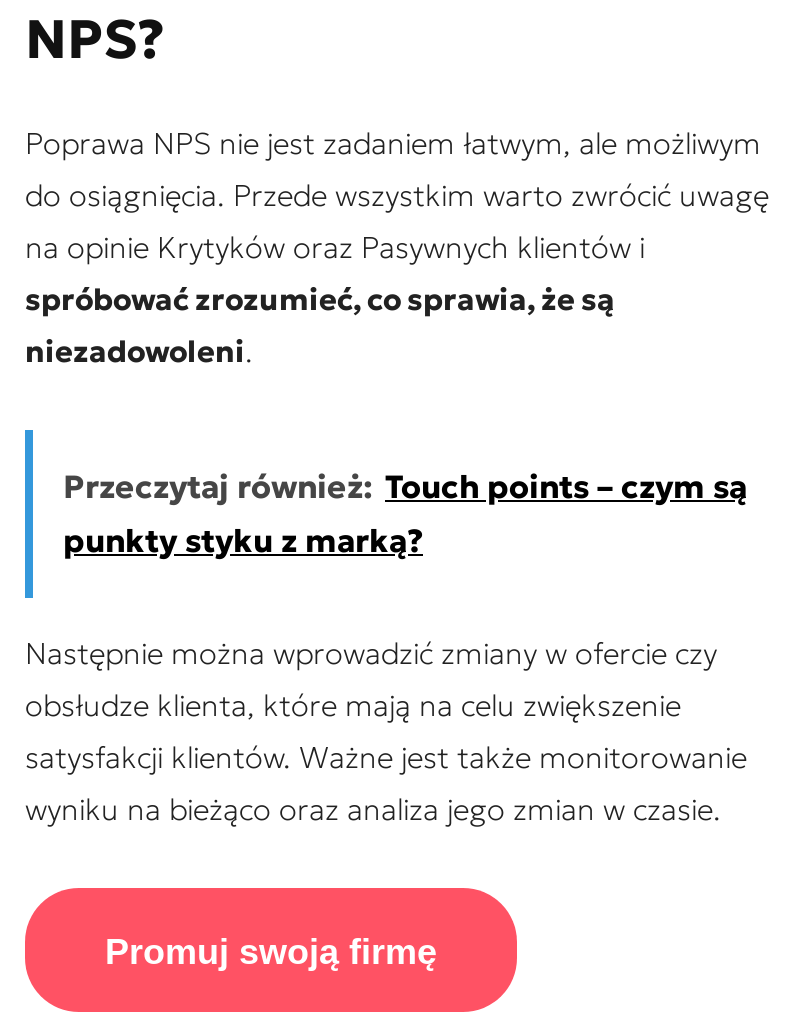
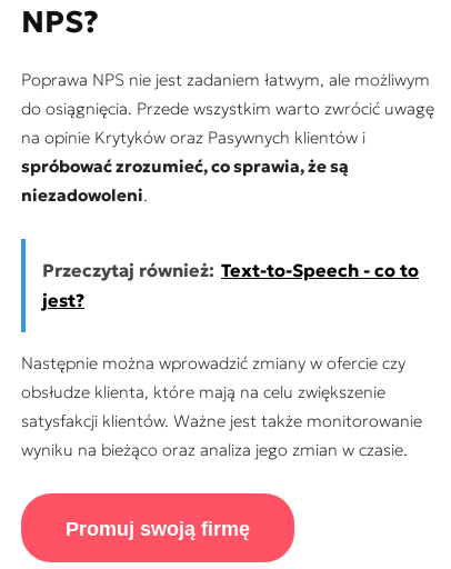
- Przeczytaj również: Touch points – czym są
- punkty styku z marką?
+ Przeczytaj również: Text-to-Speech - co to
+ jest?
